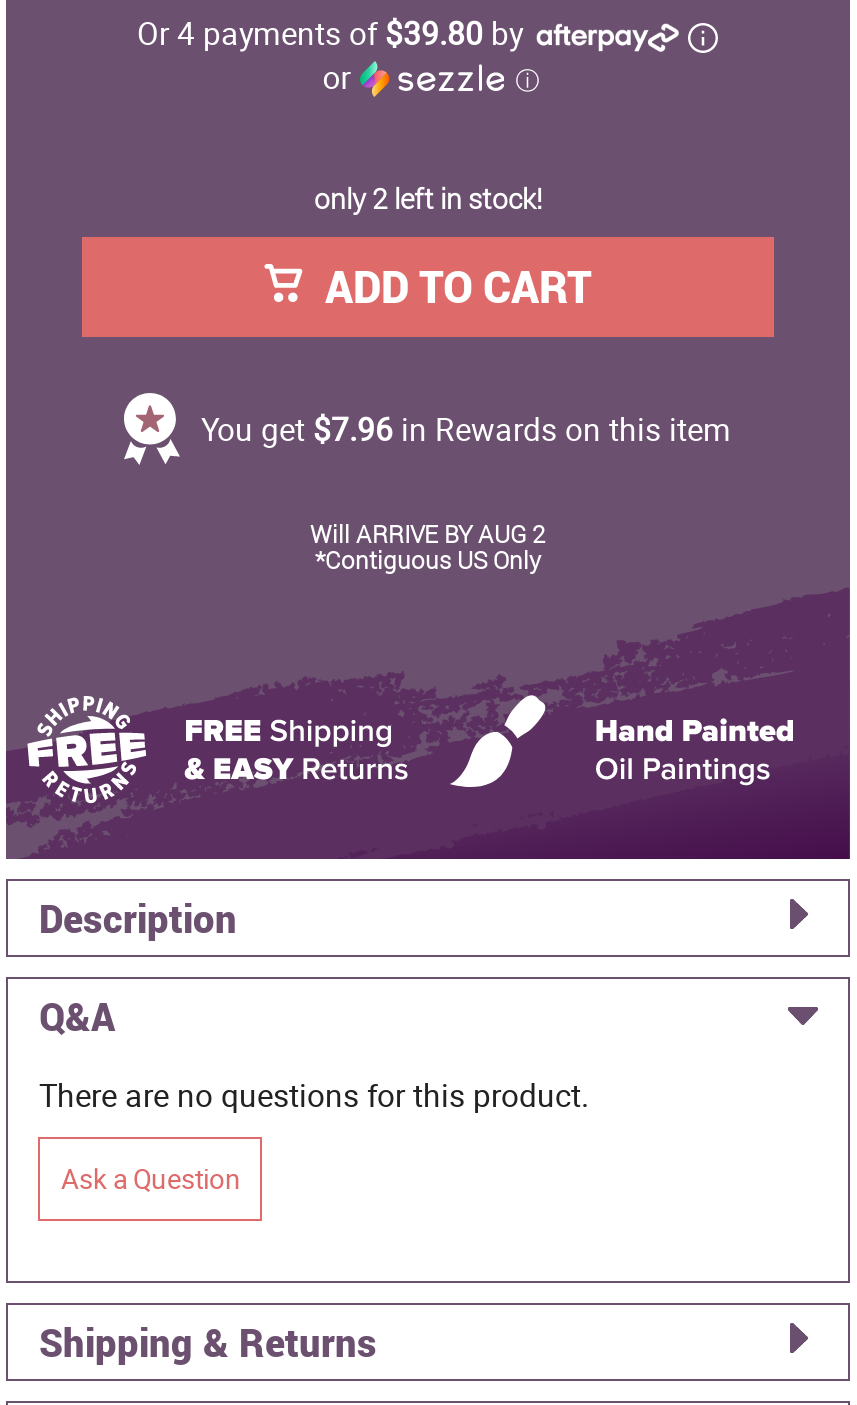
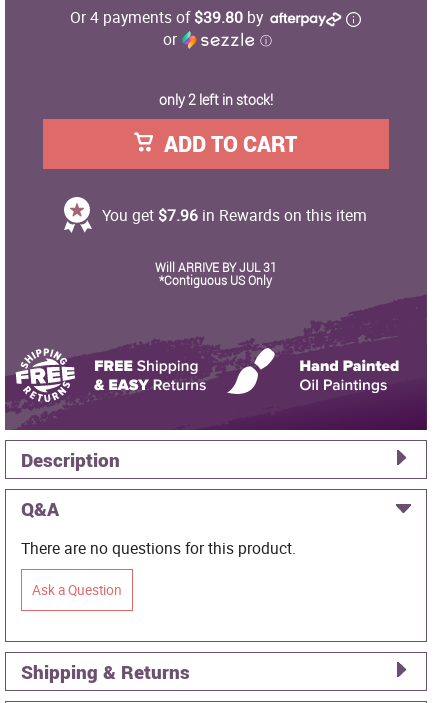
- Will ARRIVE BY AUG 2
+ Will ARRIVE BY JUL 31
